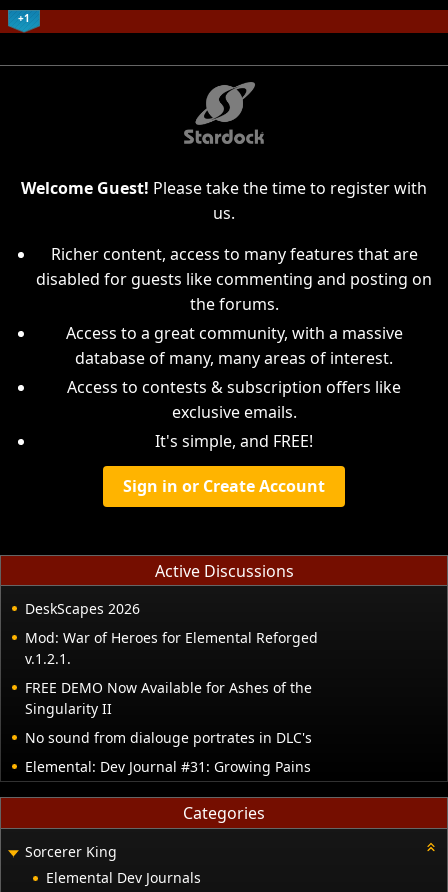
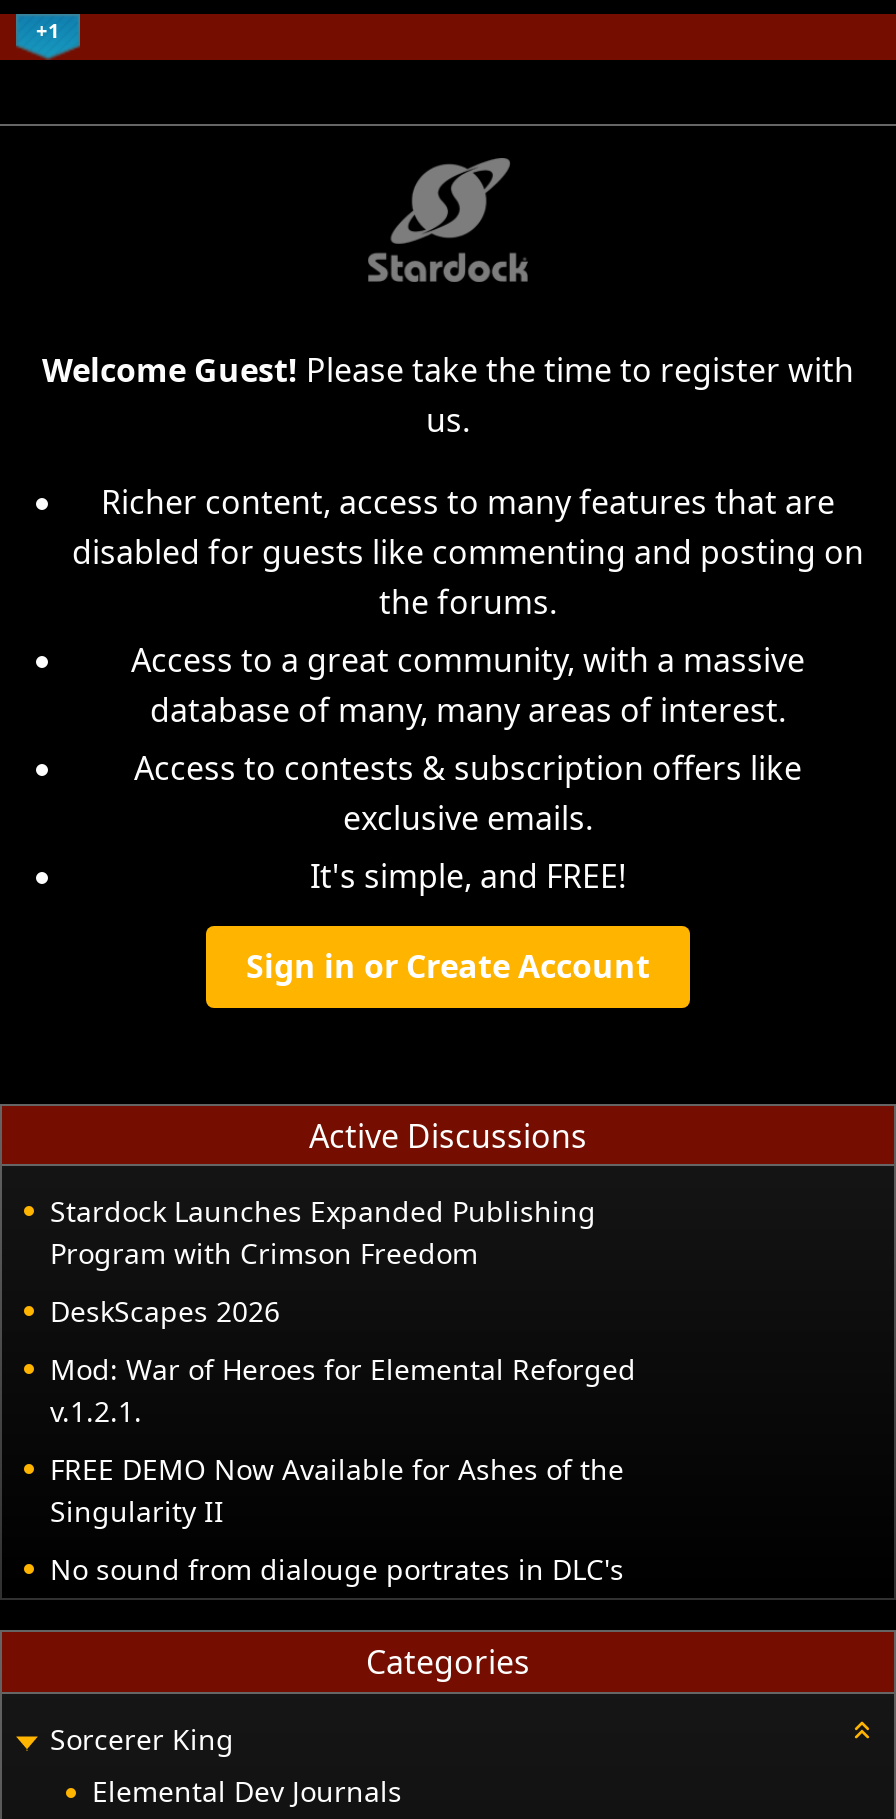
+ Stardock Launches Expanded Publishing
+ Program with Crimson Freedom

moved down: DeskScapes 2026 | Mod: War of Heroes for Elemental Reforged | v.1.2.1. | FREE DEMO Now Available for Ashes of the | Singularity II | No sound from dialouge portrates in DLC's

- Elemental: Dev Journal #31: Growing Pains
